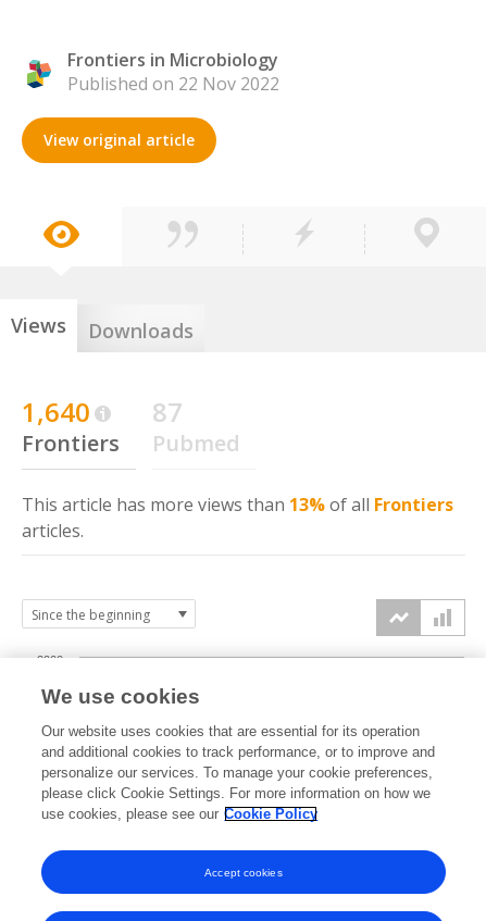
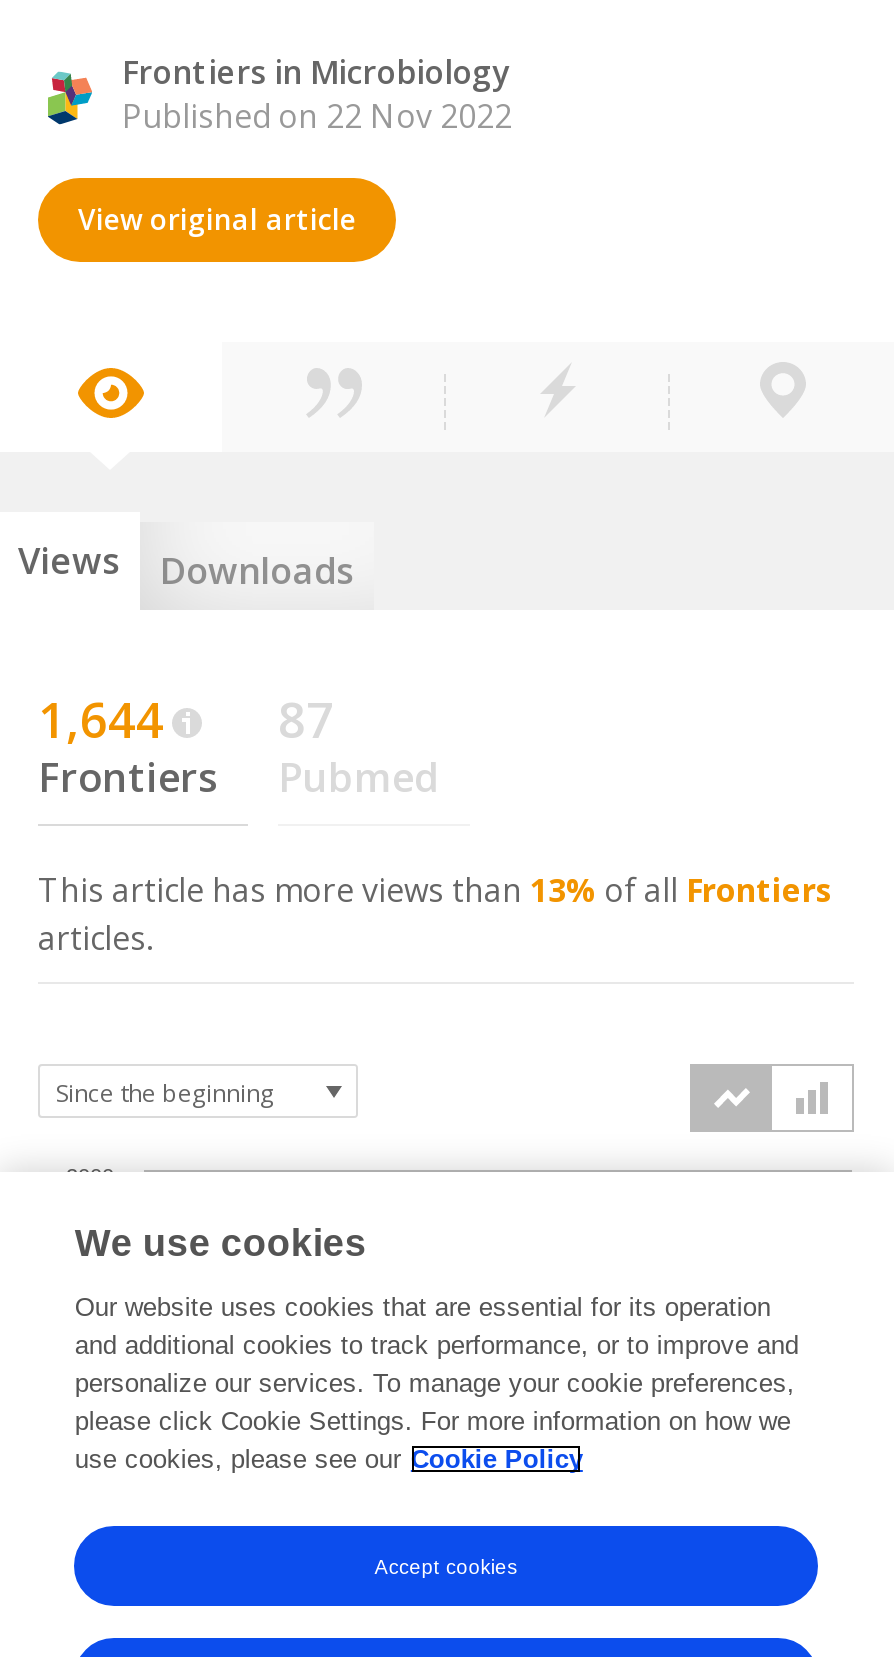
- 1,640
+ 1,644
